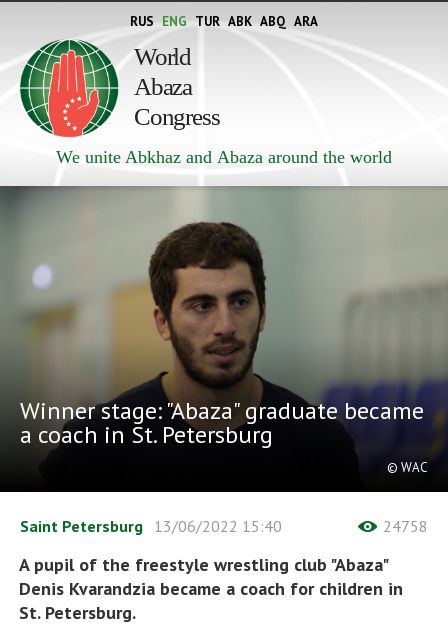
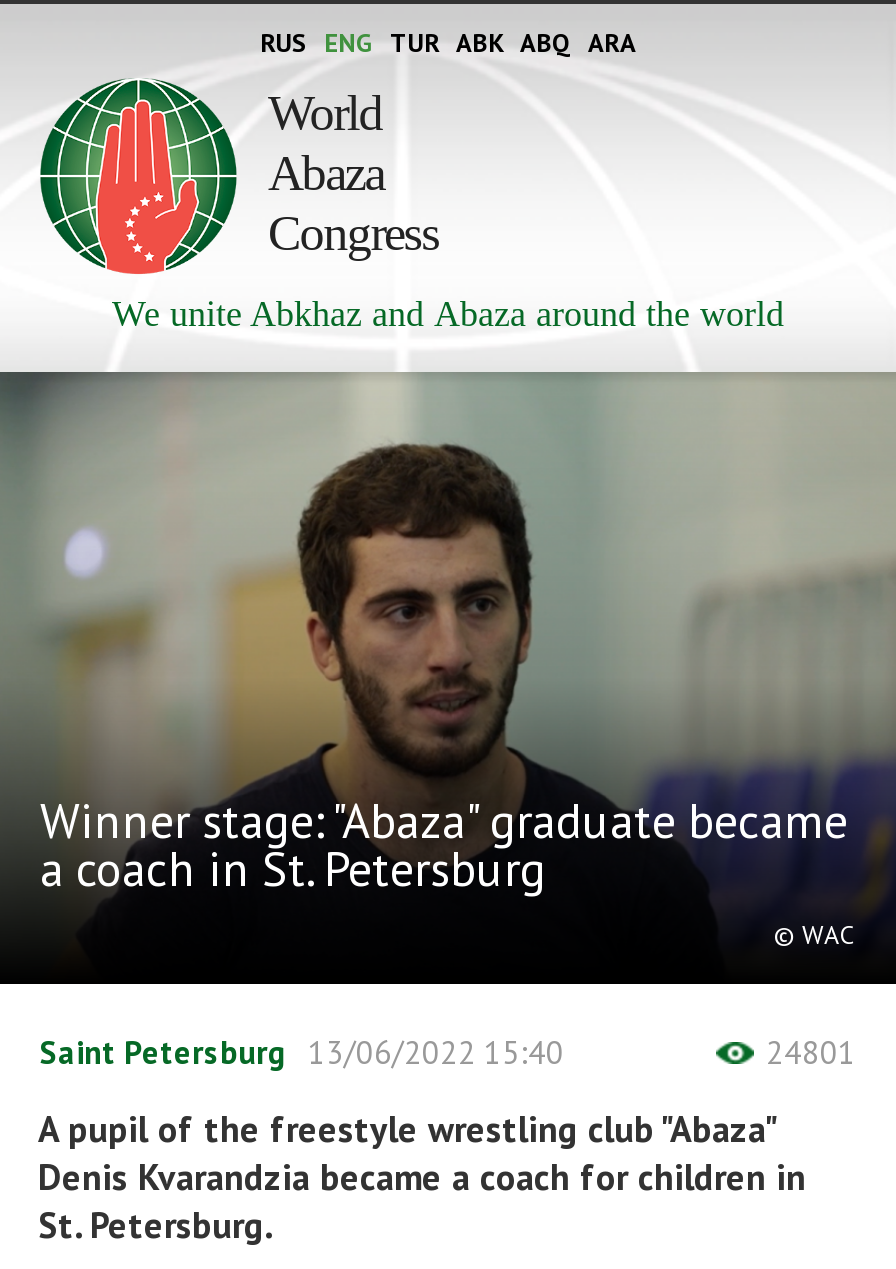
- 24758
+ 24801
